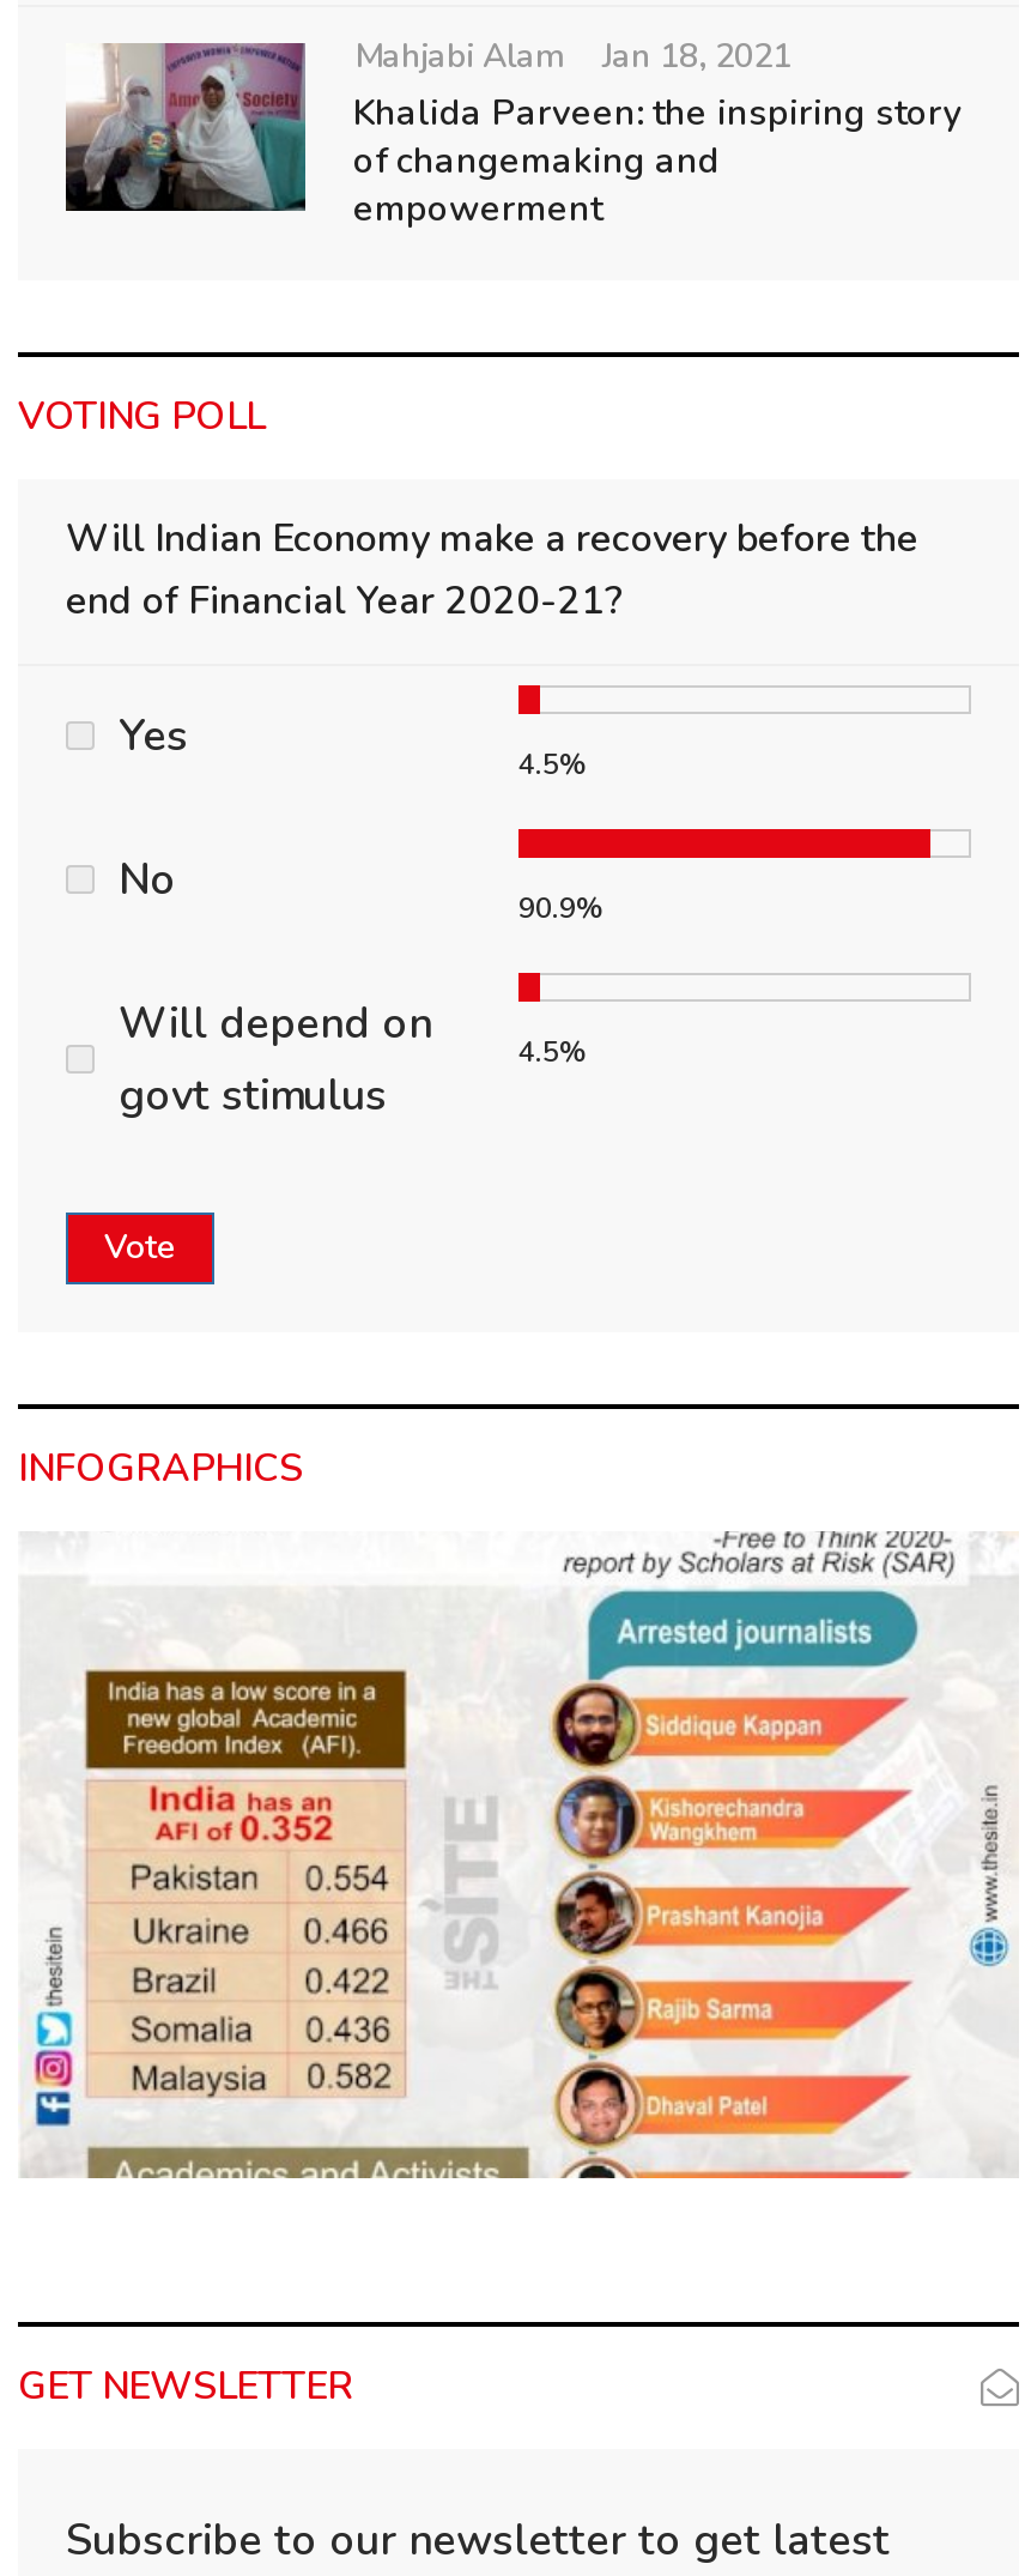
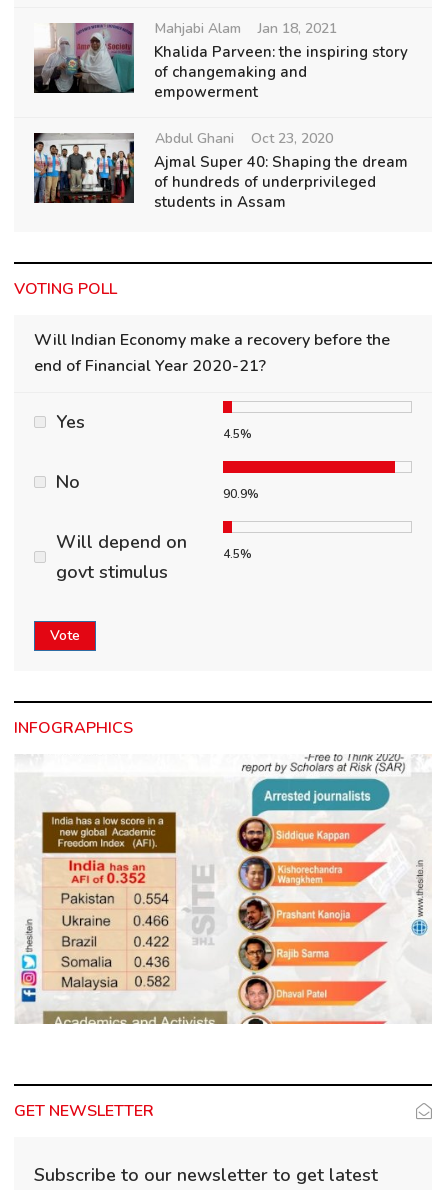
+ [image]
+ Abdul Ghani
+ Oct 23, 2020
+ Ajmal Super 40: Shaping the dream
+ of hundreds of underprivileged
+ students in Assam
